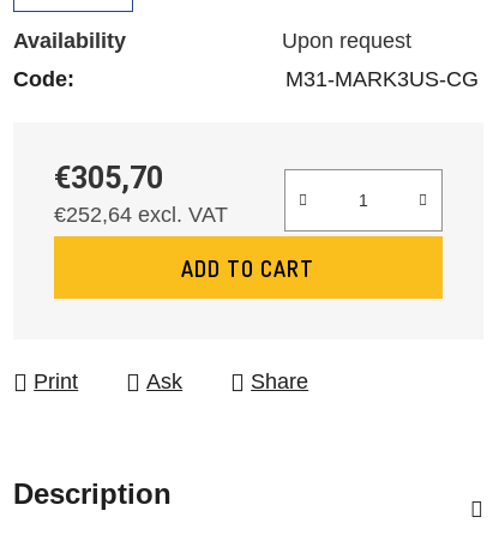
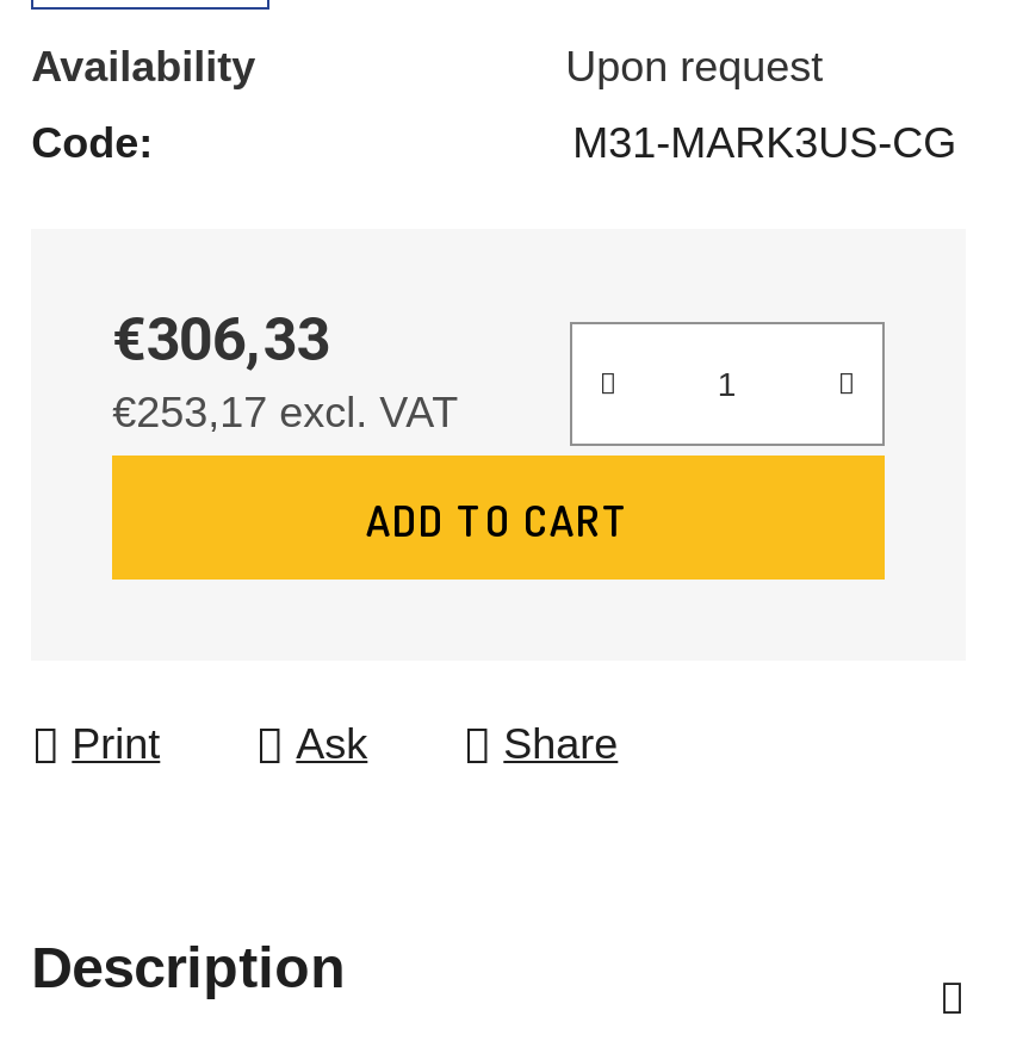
- €305,70
+ €306,33

- €252,64 excl. VAT
+ €253,17 excl. VAT
